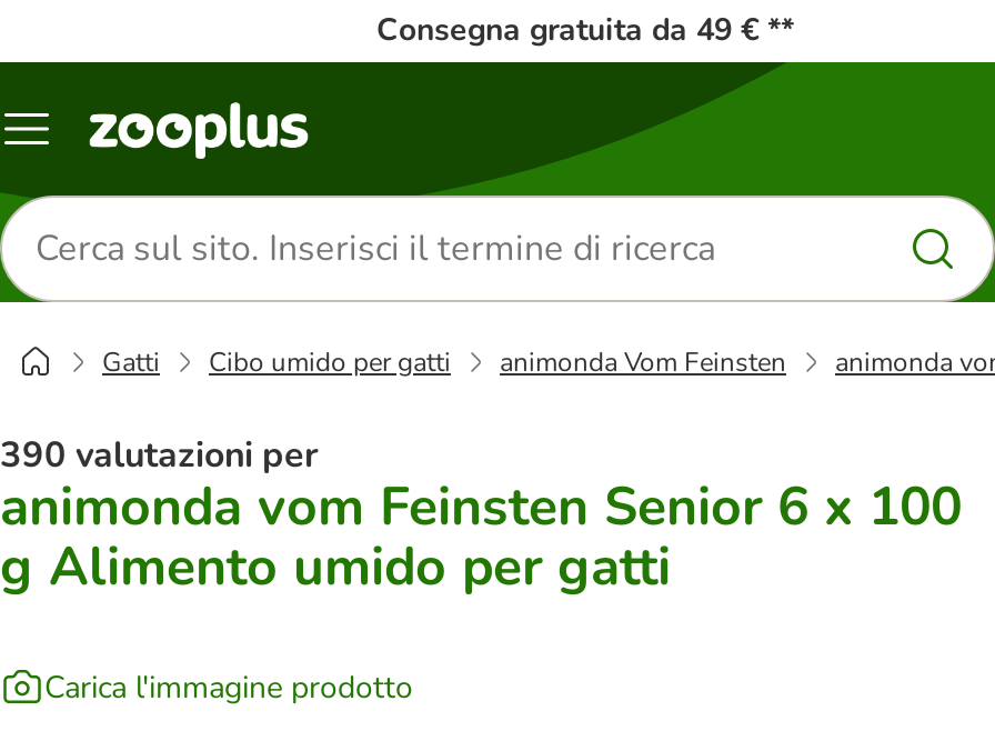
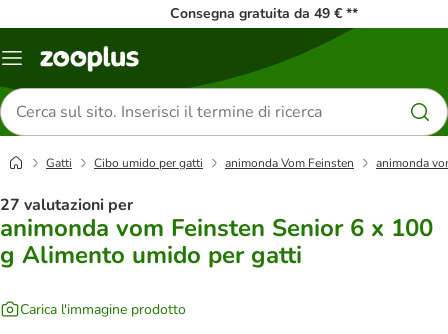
- 390 valutazioni per
+ 27 valutazioni per
